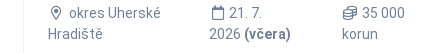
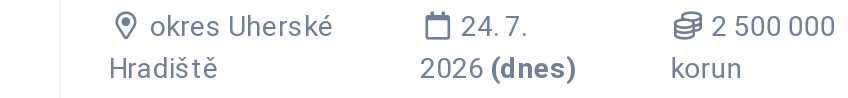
- 21. 7.
- 2026 (včera)
+ 24. 7.
+ 2026 (dnes)

- 35 000
+ 2 500 000
